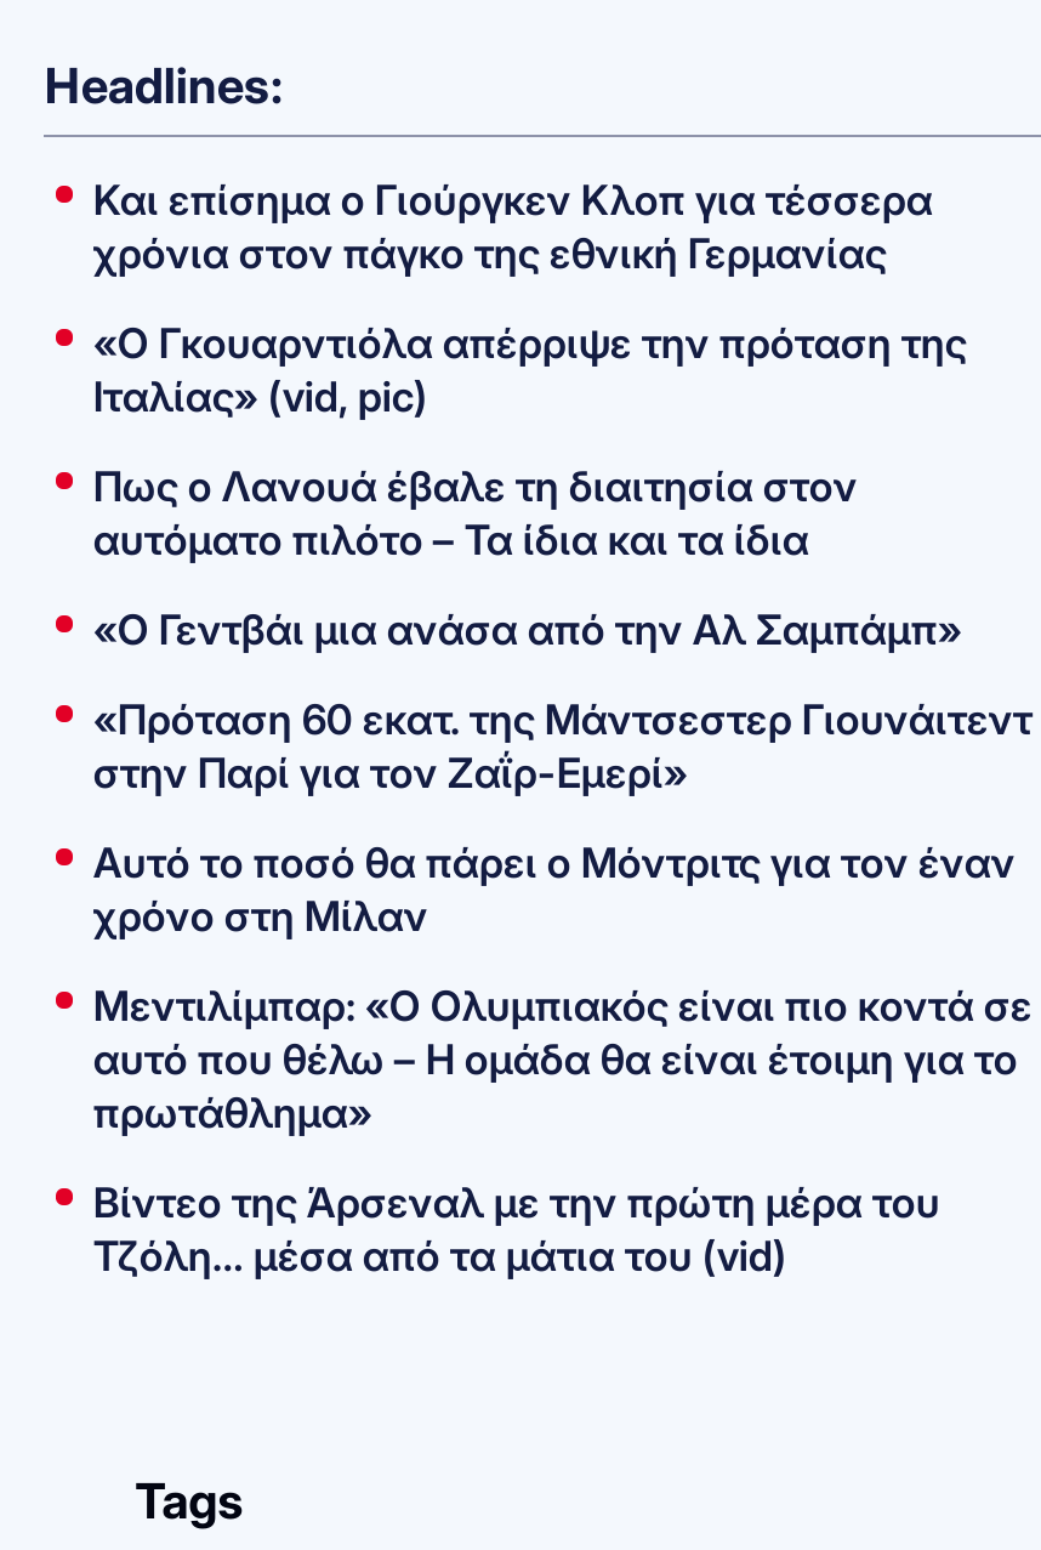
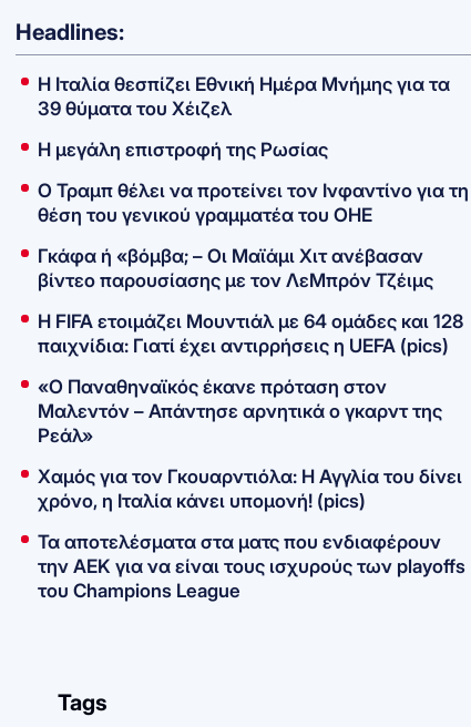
- Και επίσημα ο Γιούργκεν Κλοπ για τέσσερα
- χρόνια στον πάγκο της εθνική Γερμανίας
+ Η Ιταλία θεσπίζει Εθνική Ημέρα Μνήμης για τα
+ 39 θύματα του Χέιζελ

- «Ο Γκουαρντιόλα απέρριψε την πρόταση της
- Ιταλίας» (vid, pic)
+ Η μεγάλη επιστροφή της Ρωσίας

- Πως ο Λανουά έβαλε τη διαιτησία στον
- αυτόματο πιλότο – Τα ίδια και τα ίδια
+ O Τραμπ θέλει να προτείνει τον Ινφαντίνο για τη
+ θέση του γενικού γραμματέα του ΟΗΕ

- «Ο Γεντβάι μια ανάσα από την Αλ Σαμπάμπ»
+ Γκάφα ή «βόμβα; – Οι Μαϊάμι Χιτ ανέβασαν
+ βίντεο παρουσίασης με τον ΛεΜπρόν Τζέιμς

- «Πρόταση 60 εκατ. της Μάντσεστερ Γιουνάιτεντ
- στην Παρί για τον Ζαΐρ-Εμερί»
+ Η FIFA ετοιμάζει Μουντιάλ με 64 ομάδες και 128
+ παιχνίδια: Γιατί έχει αντιρρήσεις η UEFA (pics)

- Αυτό το ποσό θα πάρει ο Μόντριτς για τον έναν
- χρόνο στη Μίλαν
+ «Ο Παναθηναϊκός έκανε πρόταση στον
+ Μαλεντόν – Απάντησε αρνητικά ο γκαρντ της
+ Ρεάλ»

- Μεντιλίμπαρ: «Ο Ολυμπιακός είναι πιο κοντά σε
- αυτό που θέλω – Η ομάδα θα είναι έτοιμη για το
- πρωτάθλημα»
+ Χαμός για τον Γκουαρντιόλα: Η Αγγλία του δίνει
+ χρόνο, η Ιταλία κάνει υπομονή! (pics)

- Βίντεο της Άρσεναλ με την πρώτη μέρα του
- Τζόλη… μέσα από τα μάτια του (vid)
+ Τα αποτελέσματα στα ματς που ενδιαφέρουν
+ την ΑΕΚ για να είναι τους ισχυρούς των playoffs
+ του Champions League
